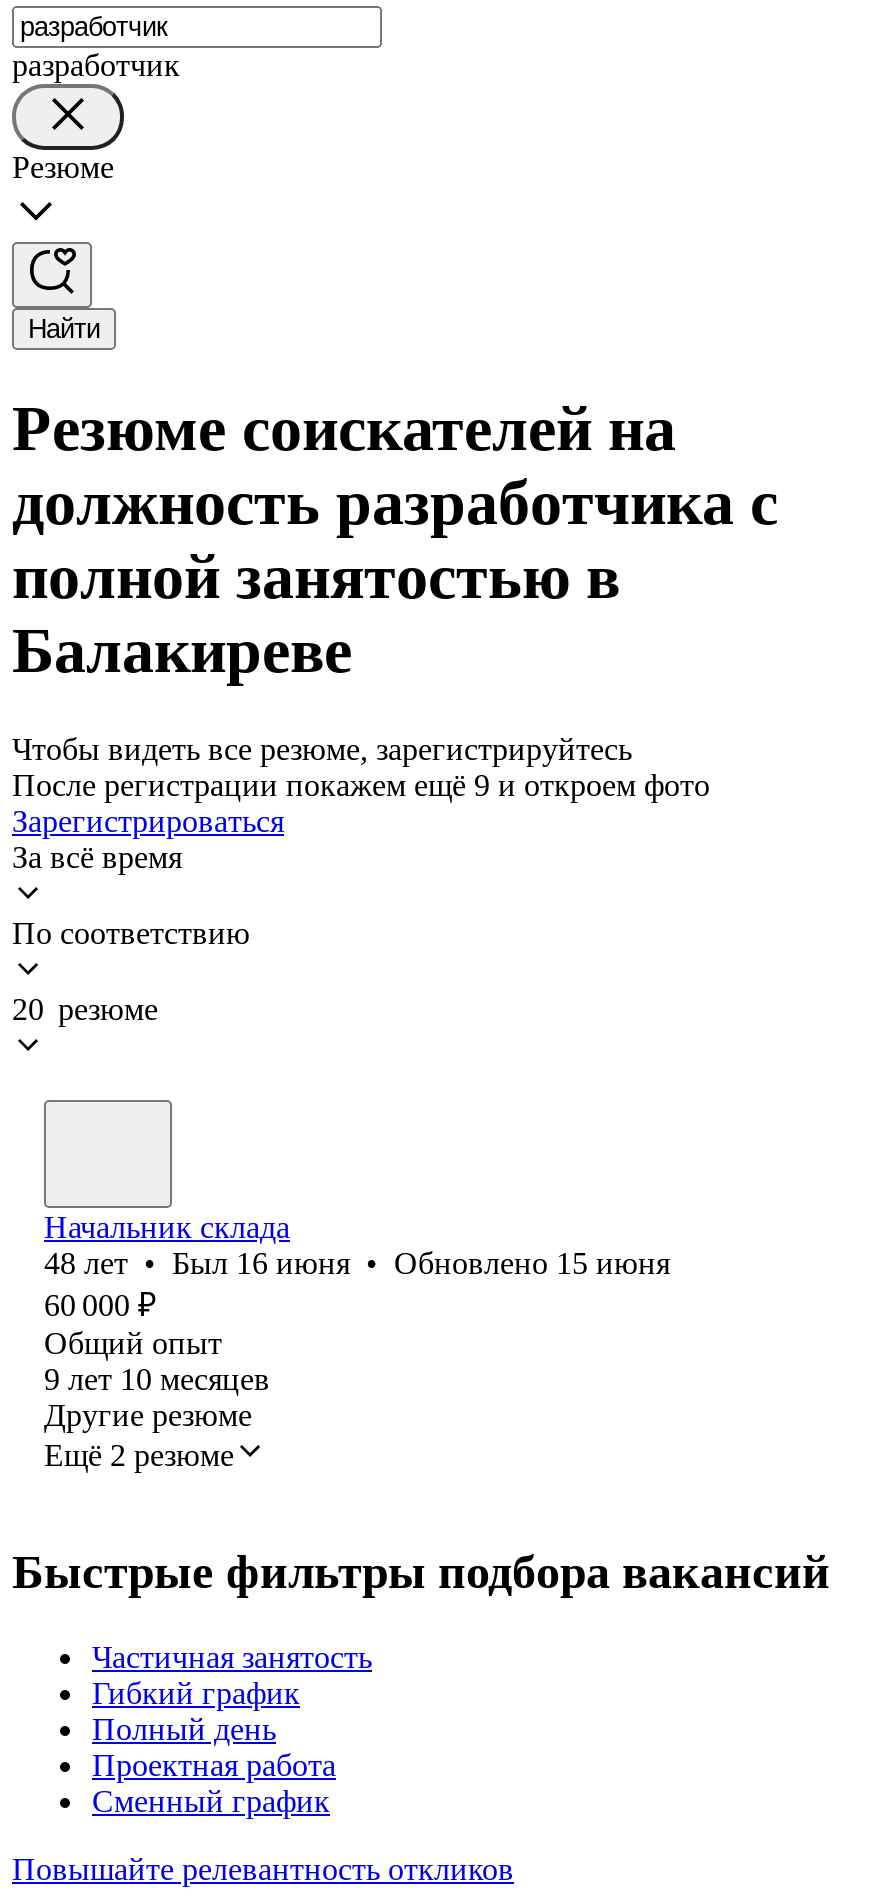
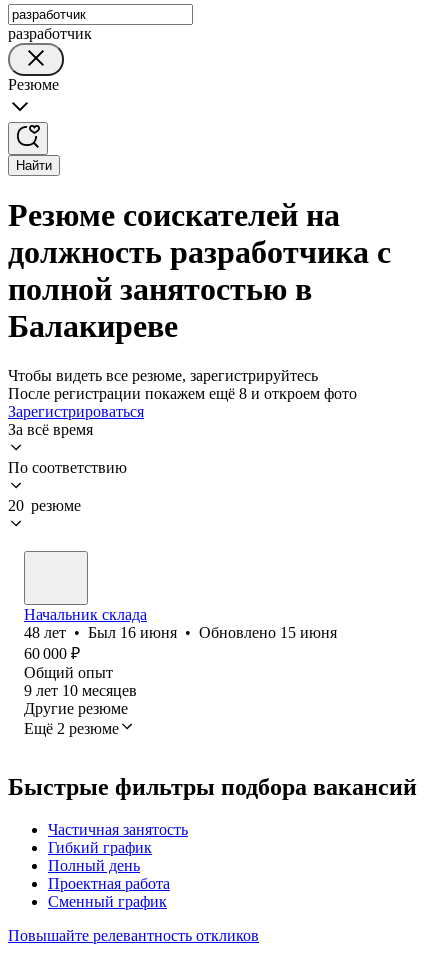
- После регистрации покажем ещё 9 и откроем фото
+ После регистрации покажем ещё 8 и откроем фото
